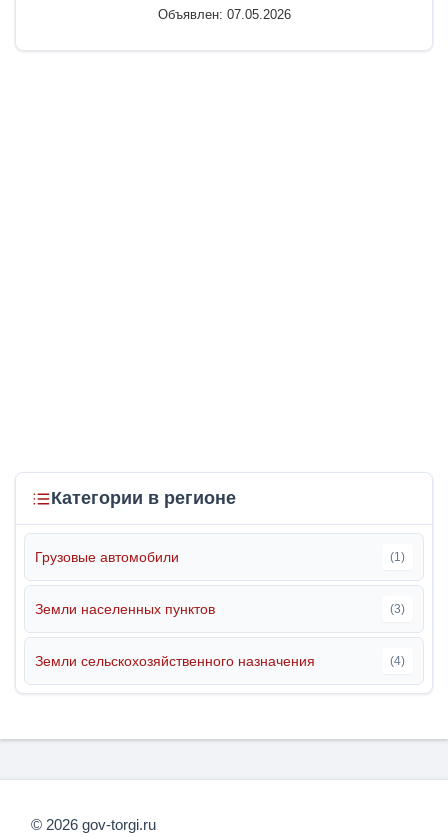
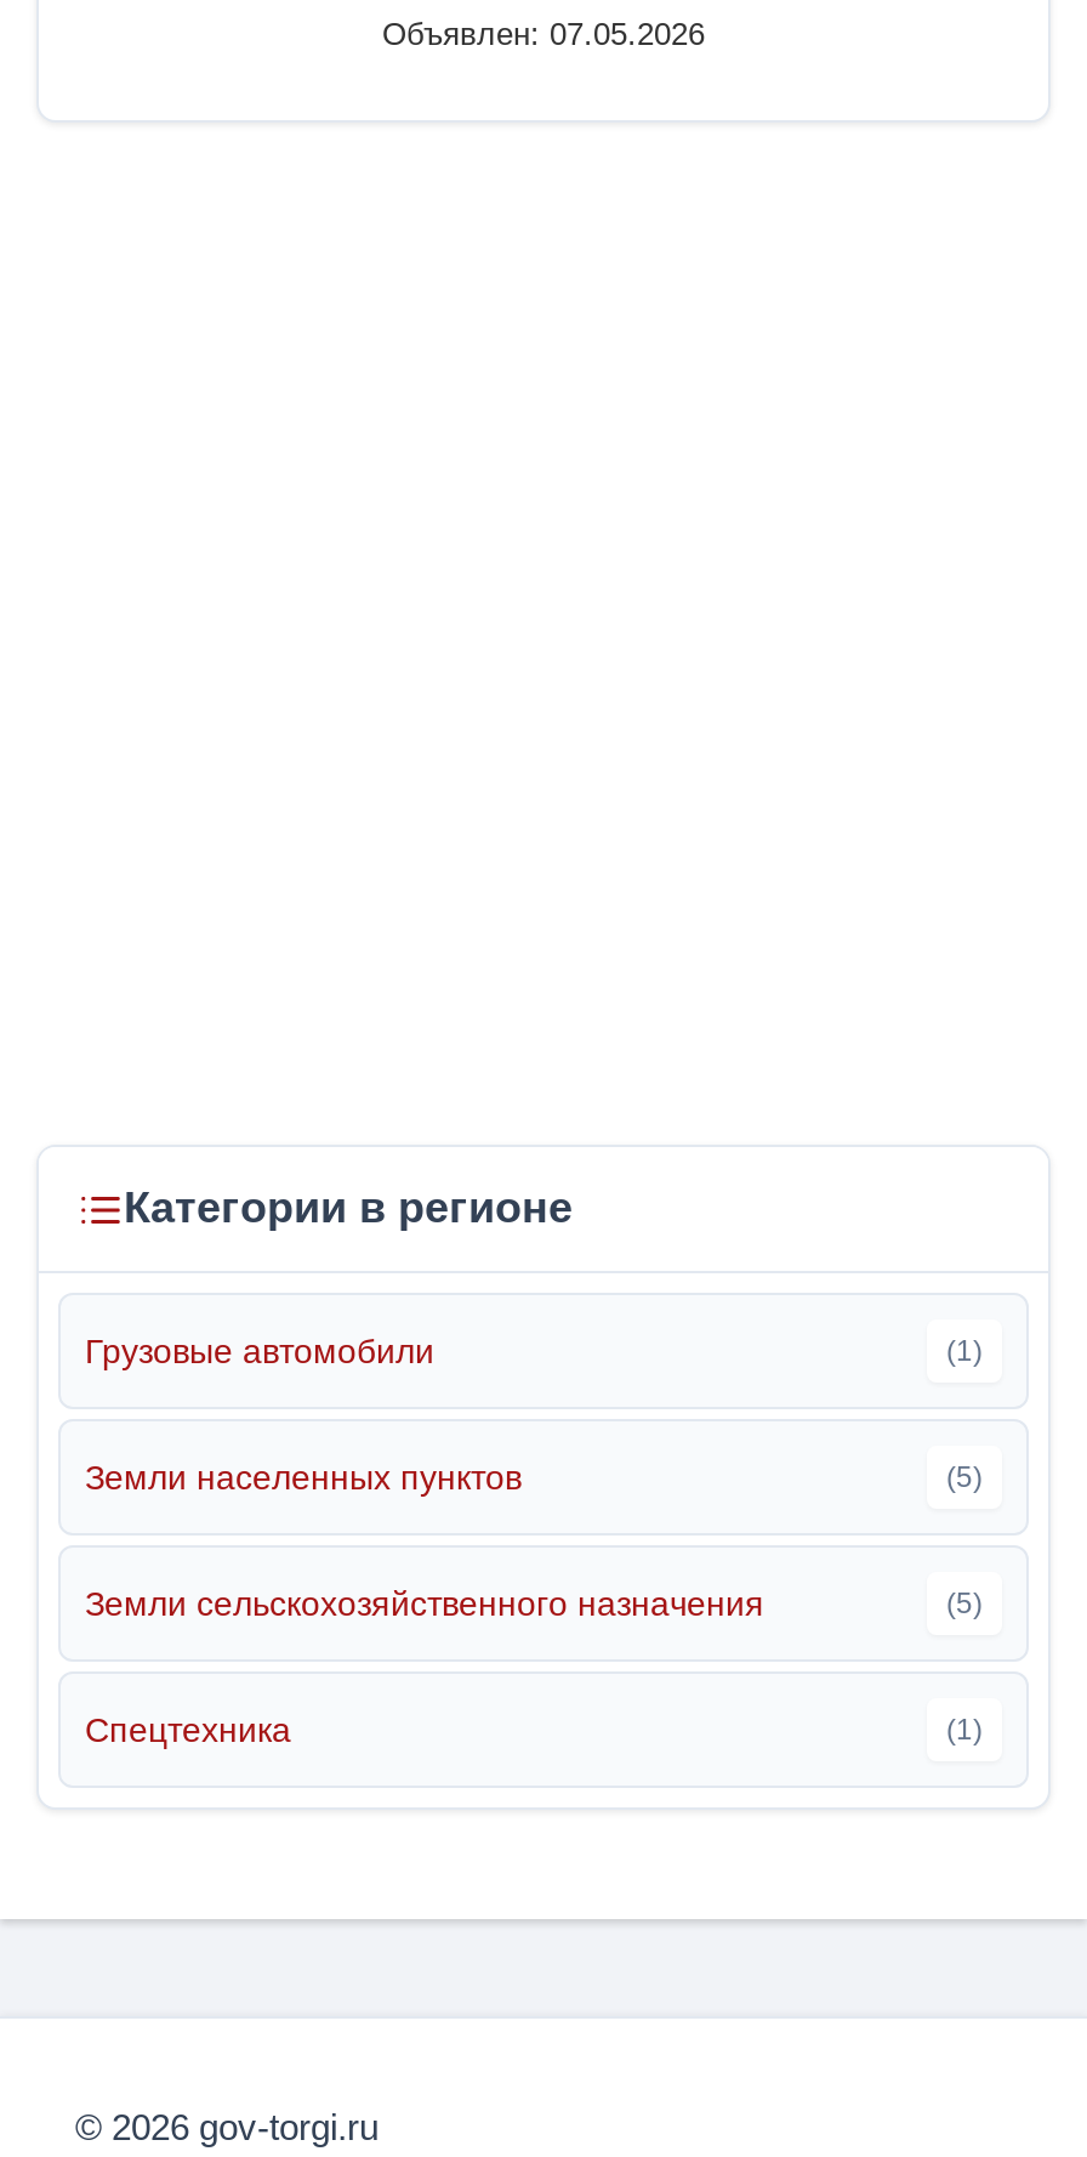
- (3)
+ (5)

- (4)
+ (5)
+ Спецтехника
+ (1)
